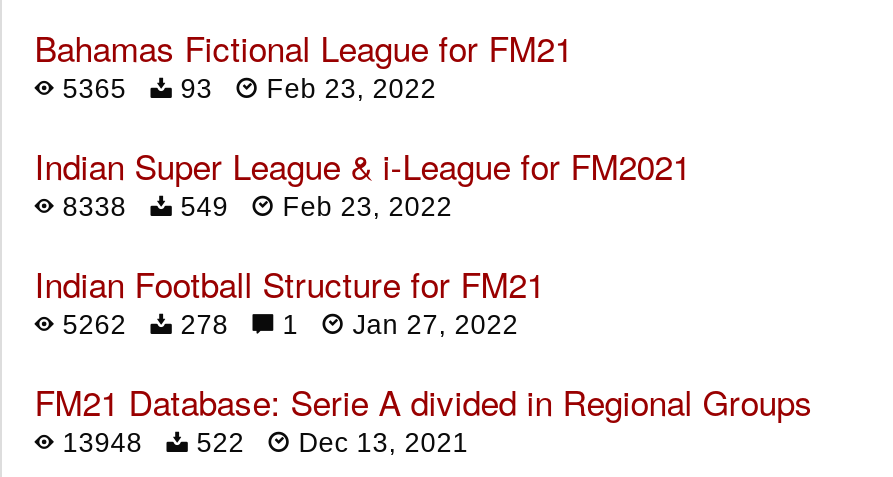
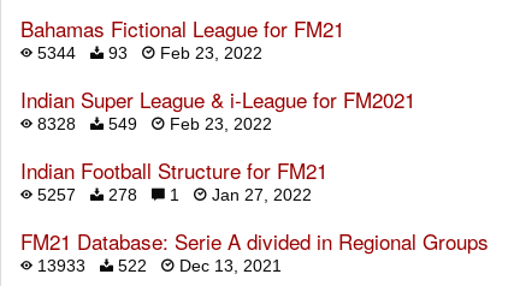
- 5365 93 Feb 23, 2022
+ 5344 93 Feb 23, 2022

- 8338 549 Feb 23, 2022
+ 8328 549 Feb 23, 2022

- 5262 278 1 Jan 27, 2022
+ 5257 278 1 Jan 27, 2022

- 13948 522 Dec 13, 2021
+ 13933 522 Dec 13, 2021
